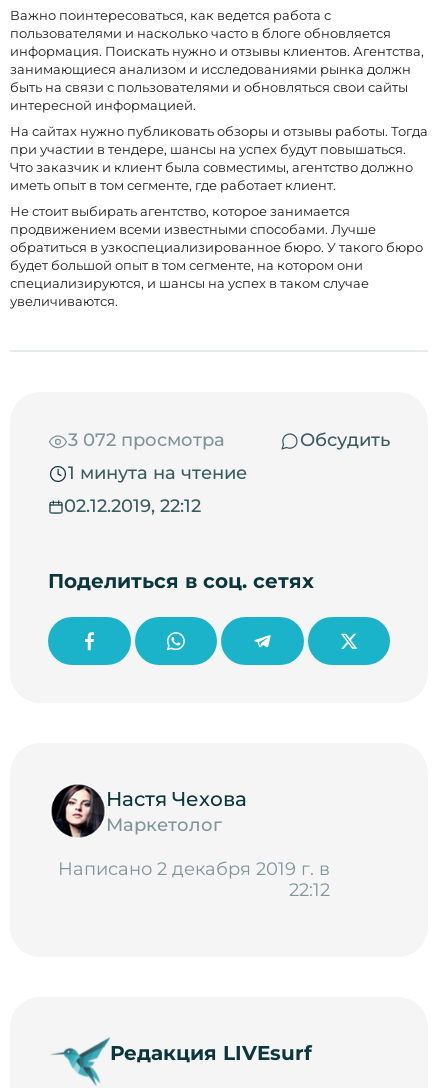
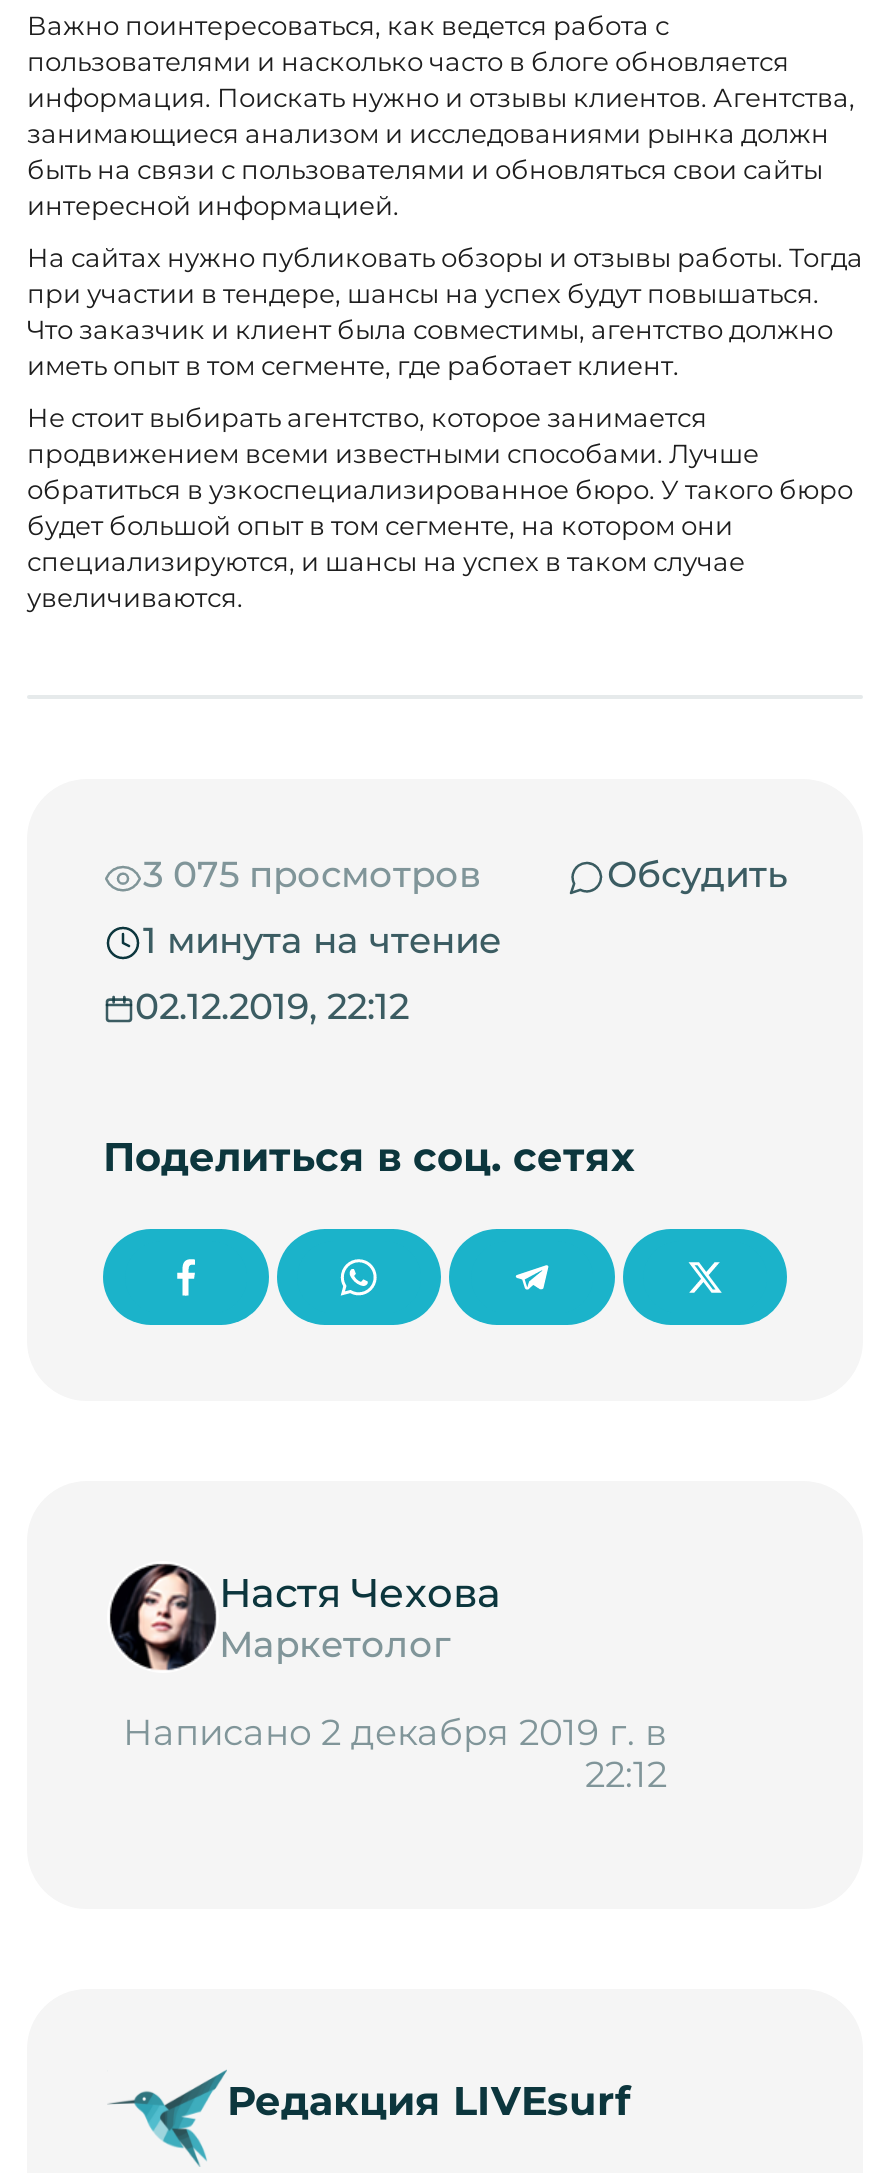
- 3 072 просмотра
+ 3 075 просмотров
